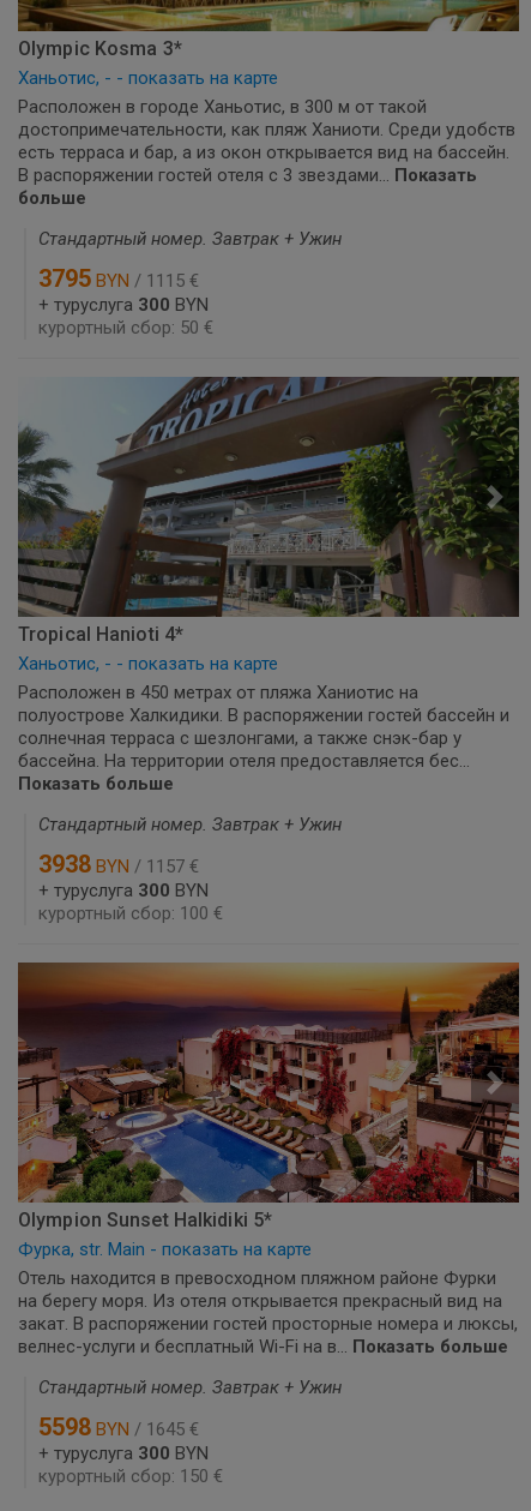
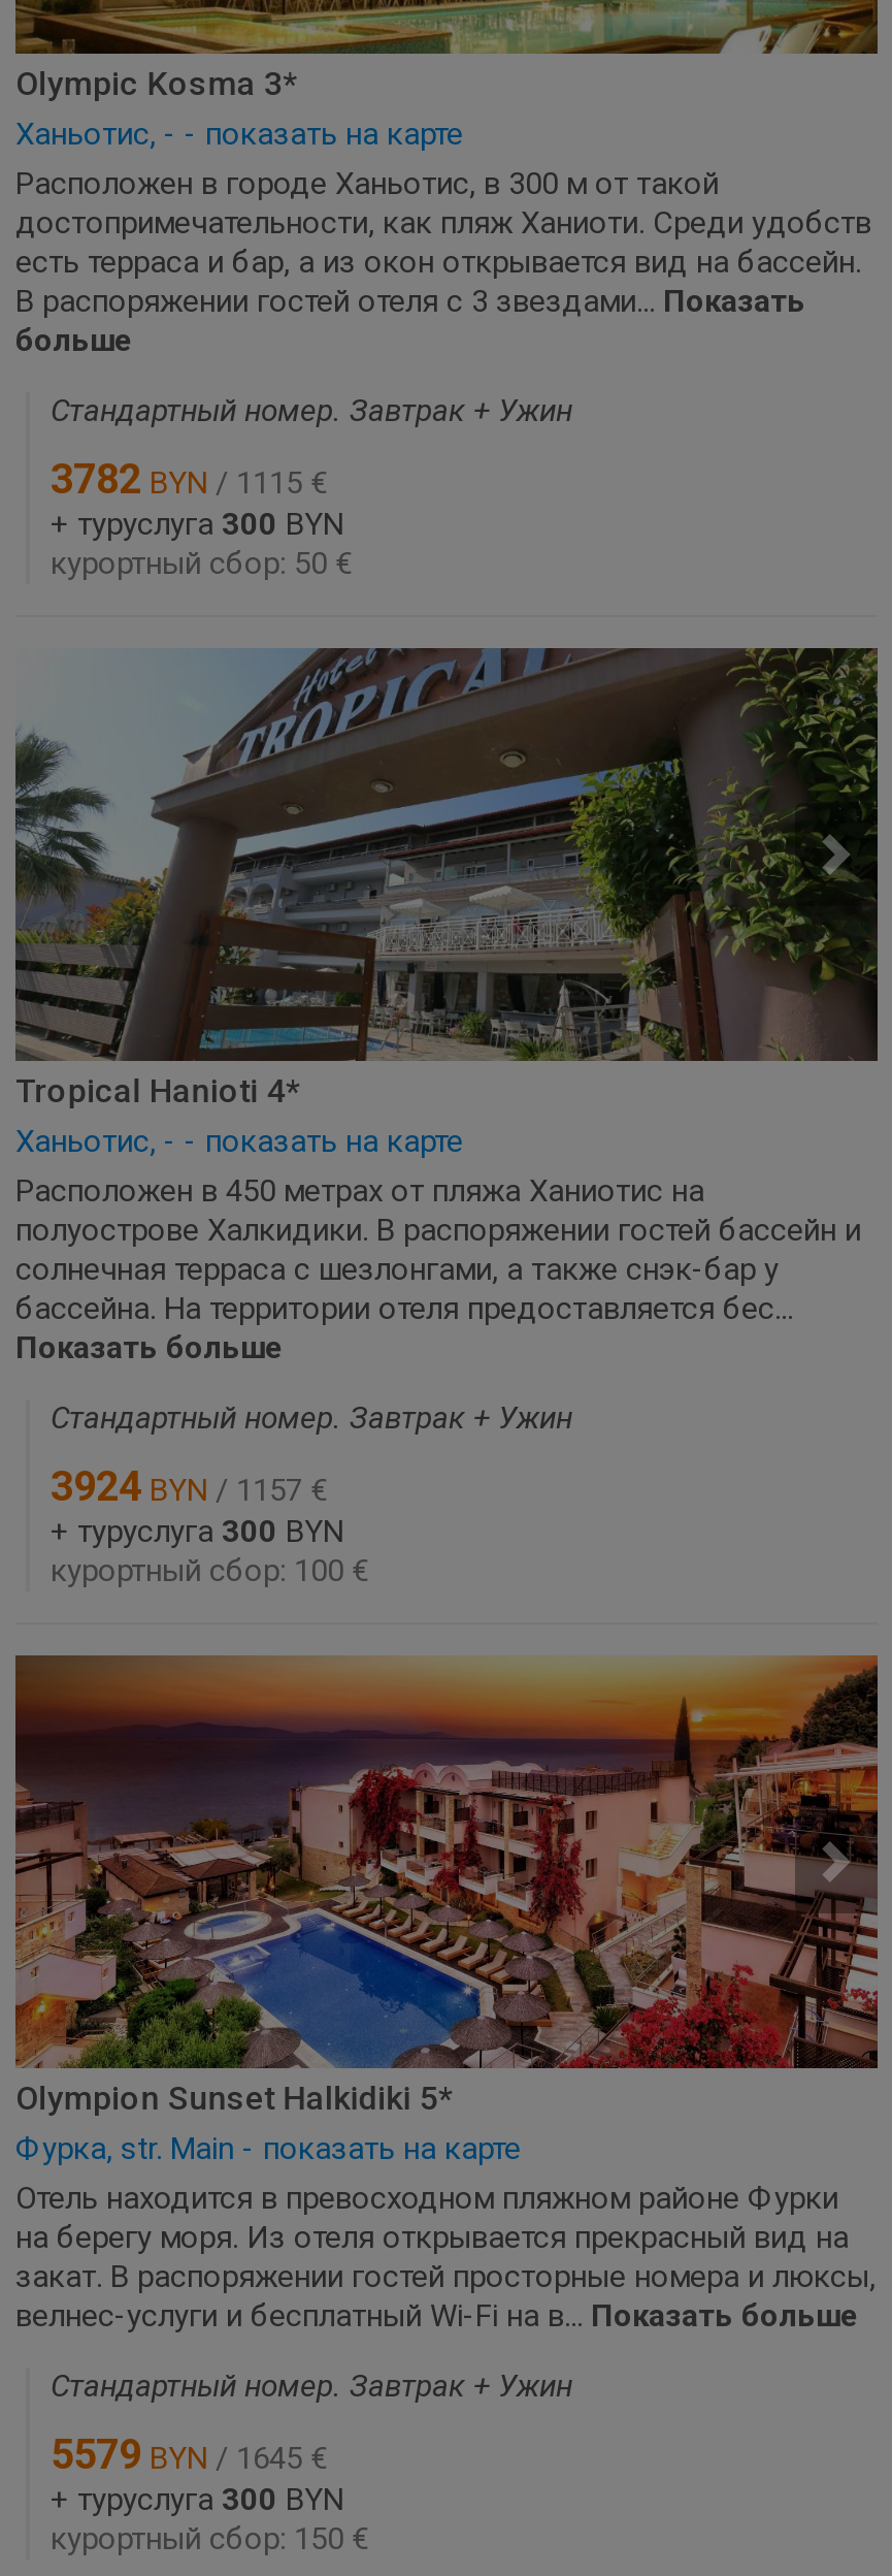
- 3795 BYN / 1115 €
+ 3782 BYN / 1115 €

- 3938 BYN / 1157 €
+ 3924 BYN / 1157 €

- 5598 BYN / 1645 €
+ 5579 BYN / 1645 €
